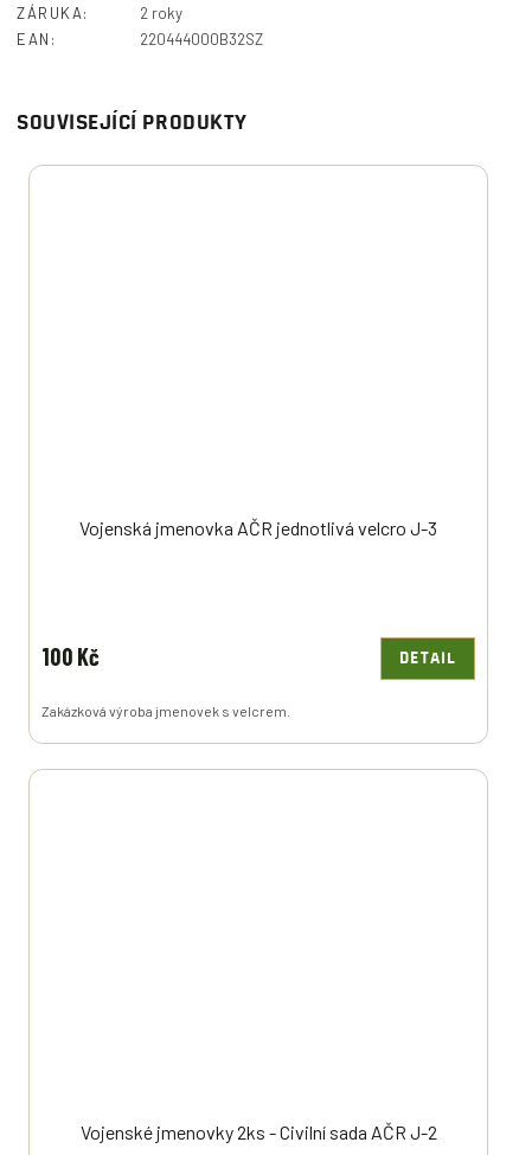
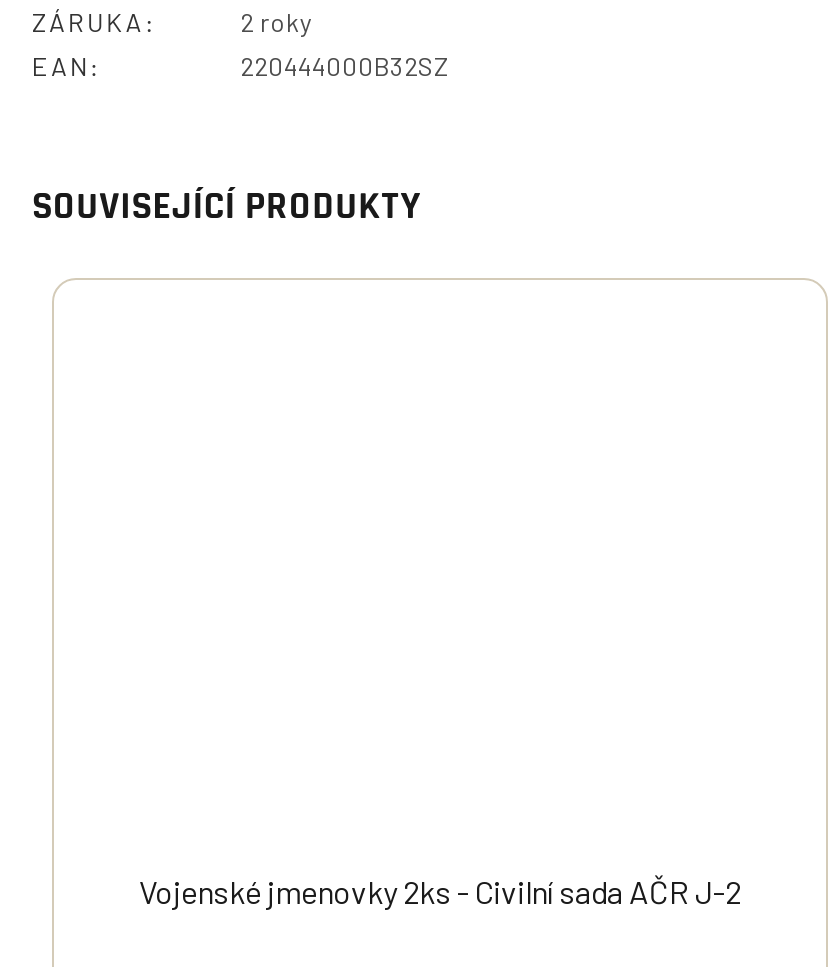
- Vojenská jmenovka AČR jednotlivá velcro J-3

- 100 Kč
- DETAIL
- Zakázková výroba jmenovek s velcrem.
